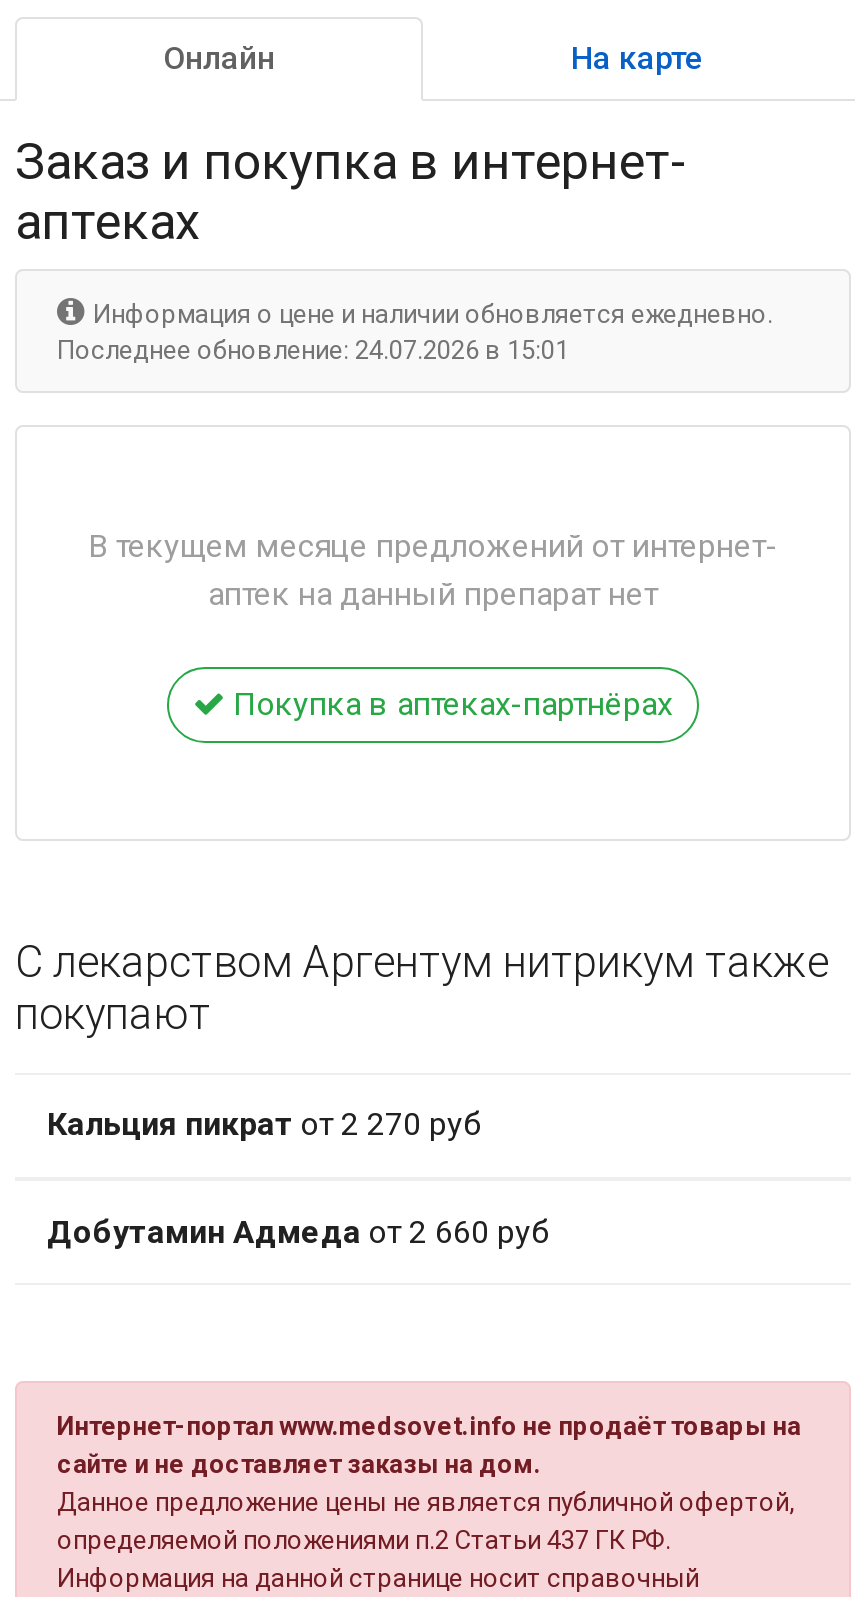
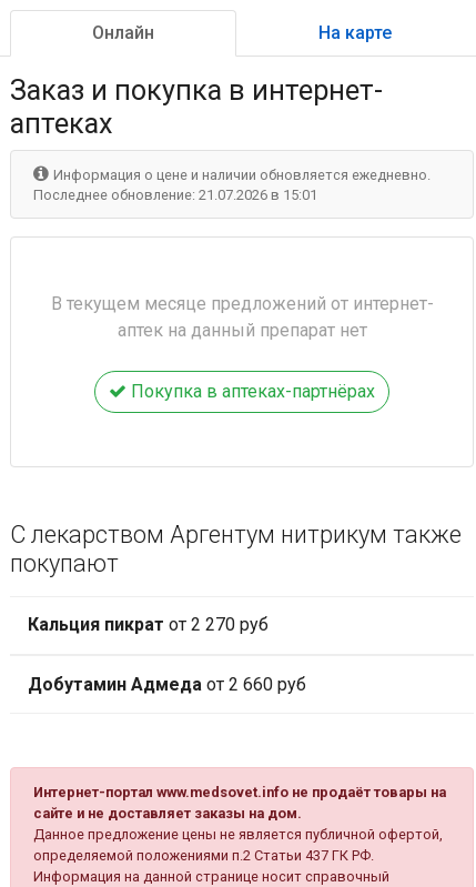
- Последнее обновление: 24.07.2026 в 15:01
+ Последнее обновление: 21.07.2026 в 15:01
